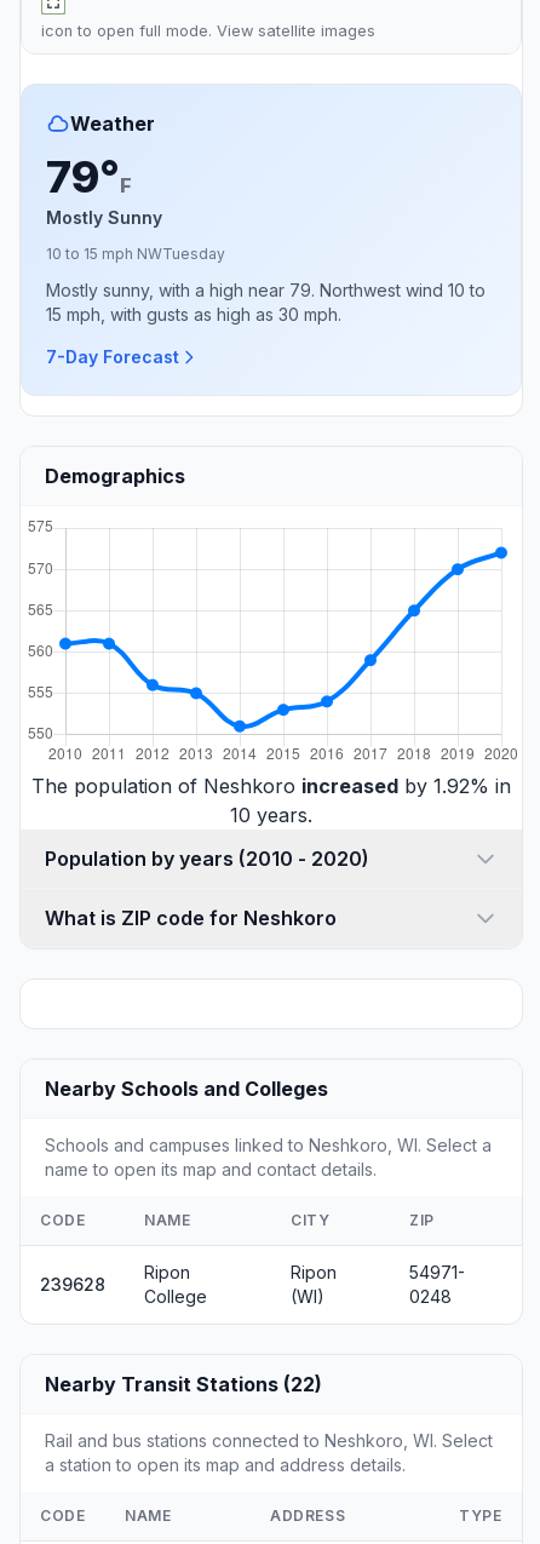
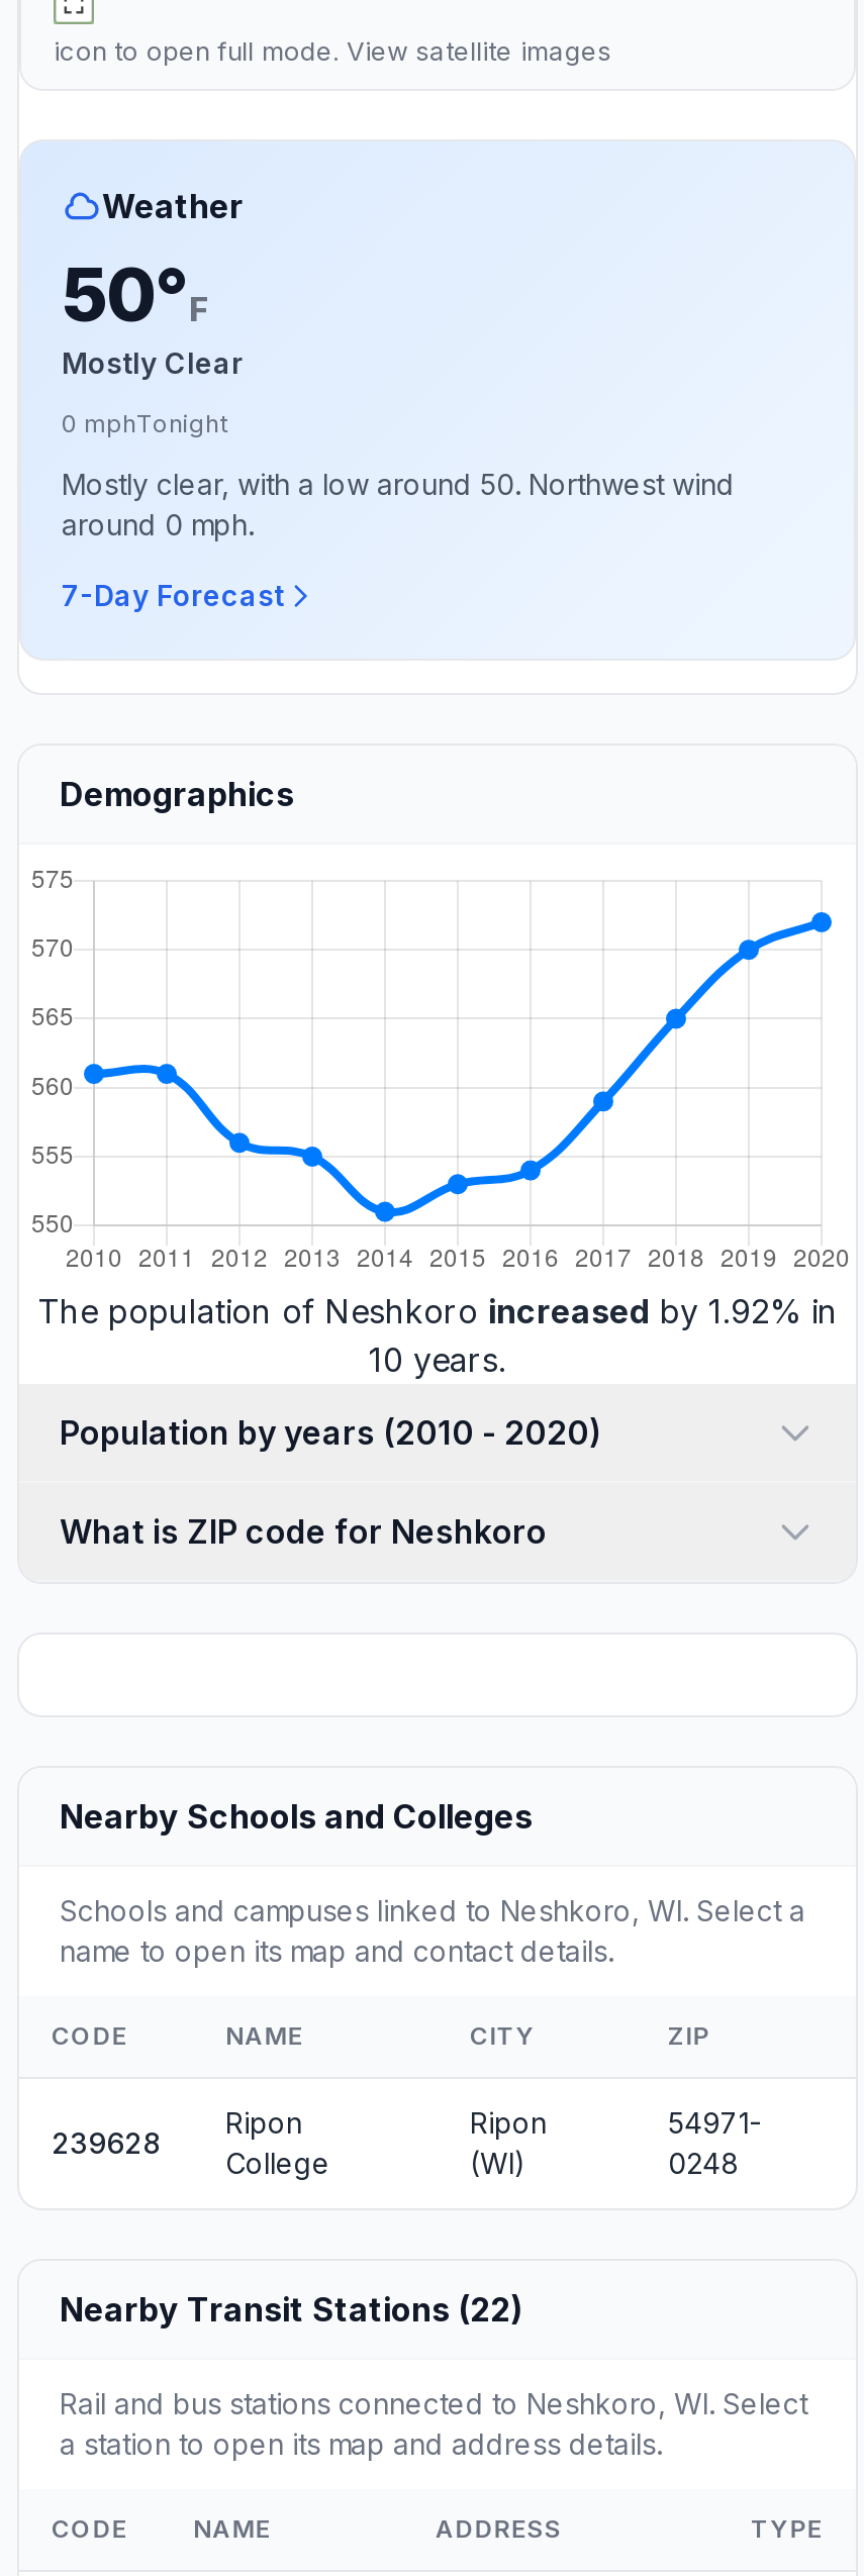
- 79°F
- Mostly Sunny
+ 50°F
+ Mostly Clear

- 10 to 15 mph NWTuesday
+ 0 mphTonight

- Mostly sunny, with a high near 79. Northwest wind 10 to
- 15 mph, with gusts as high as 30 mph.
+ Mostly clear, with a low around 50. Northwest wind
+ around 0 mph.
